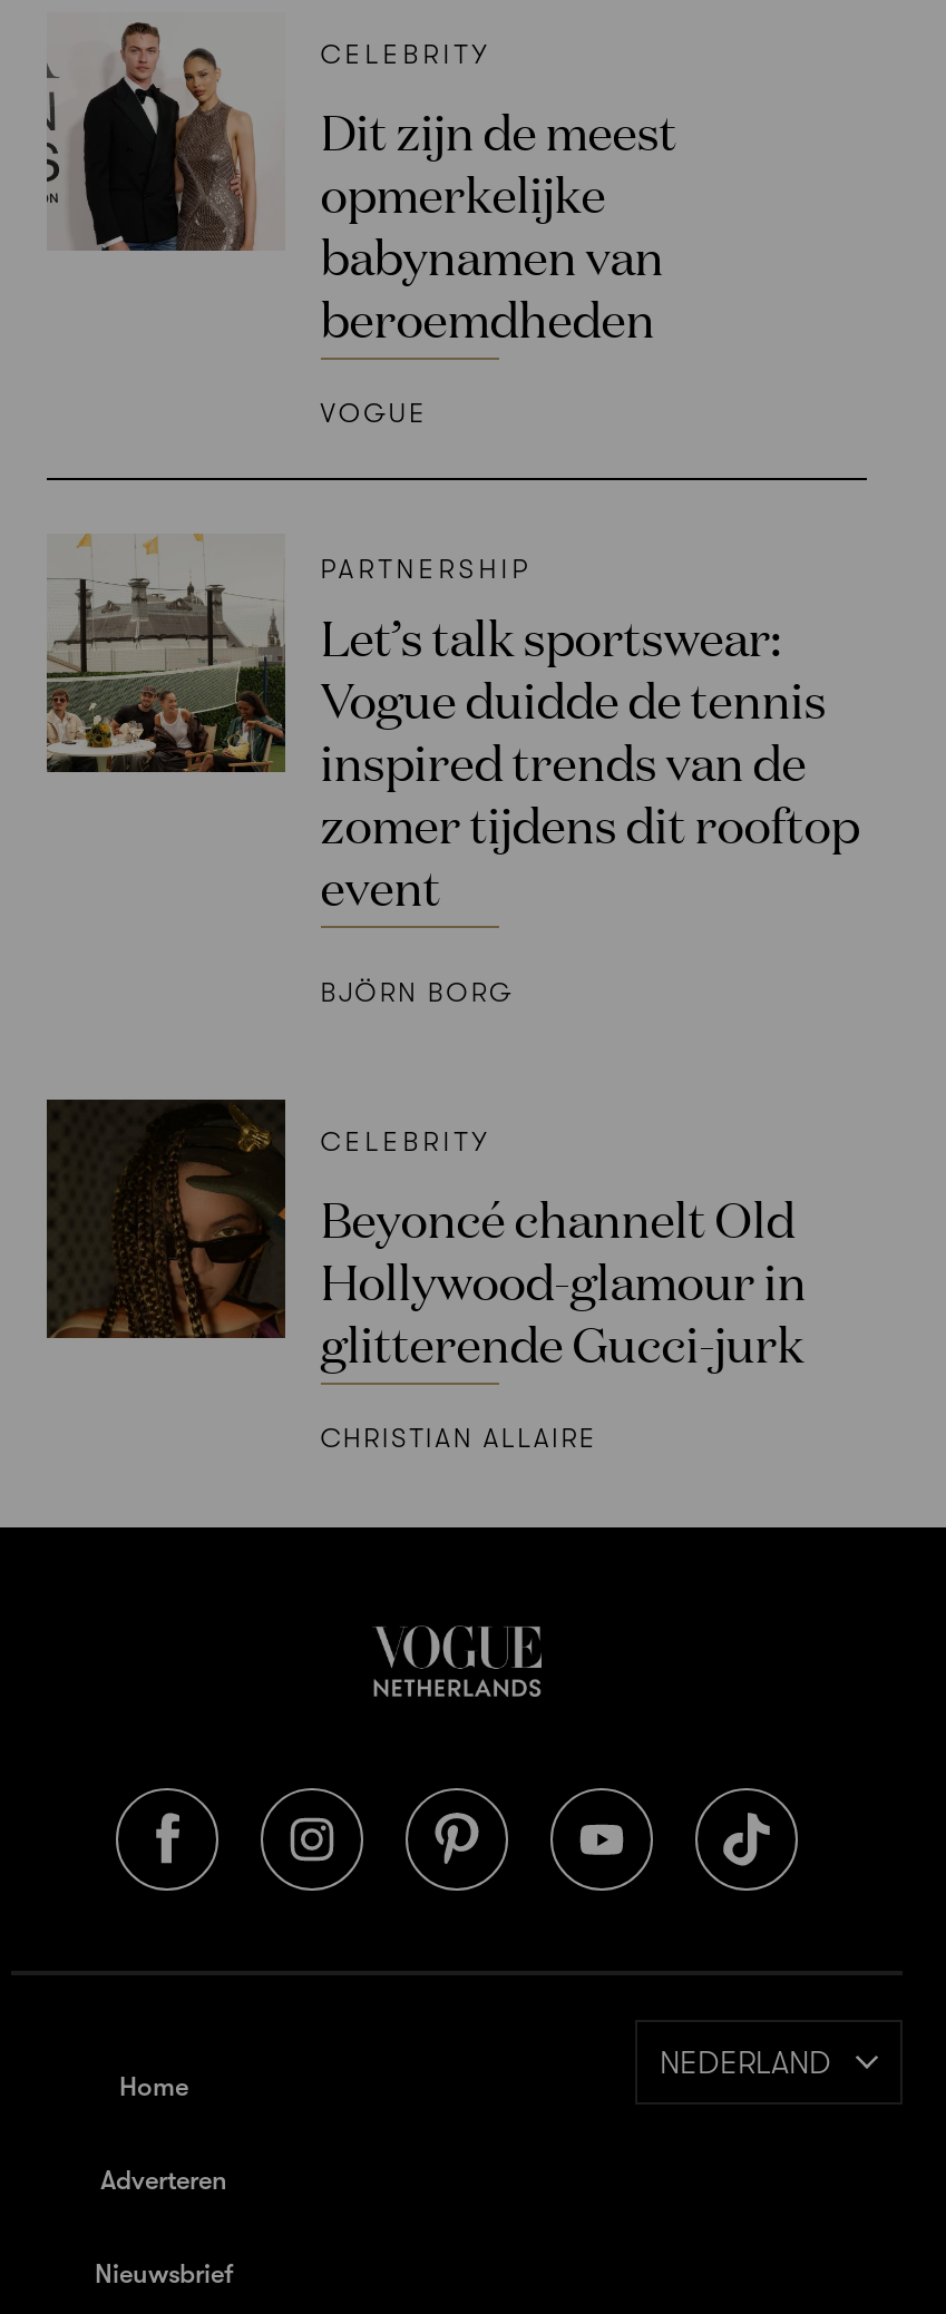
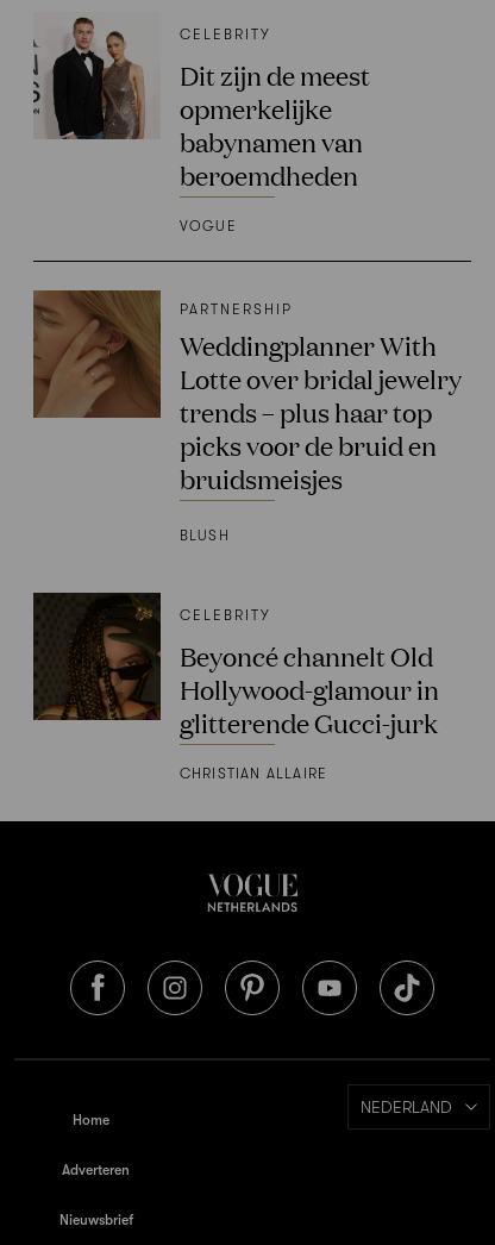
- [image]
- Let’s talk sportswear:
- Vogue duidde de tennis
- inspired trends van de
- zomer tijdens dit rooftop
- event
+ [image]
+ Weddingplanner With
+ Lotte over bridal jewelry
+ trends – plus haar top
+ picks voor de bruid en
+ bruidsmeisjes

- BJÖRN BORG
+ BLUSH
